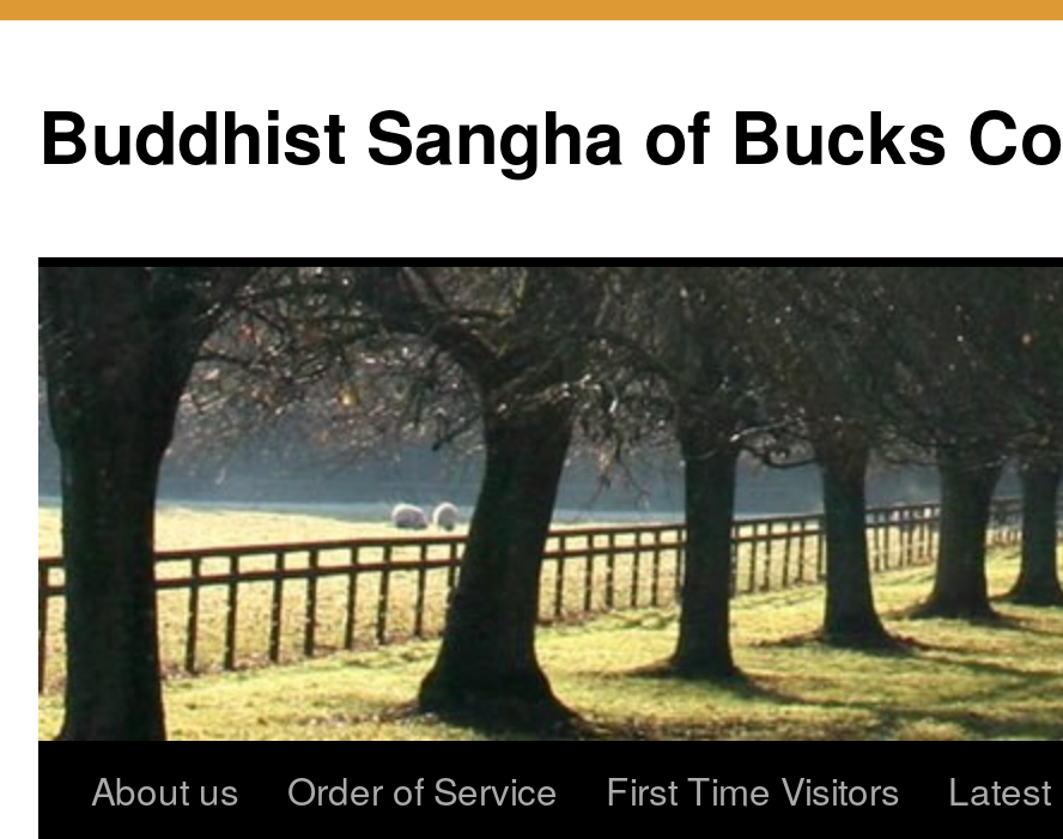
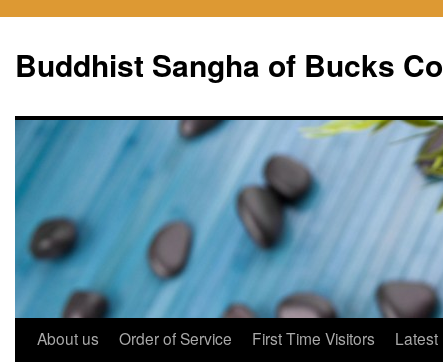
- [image]
+ [image]
